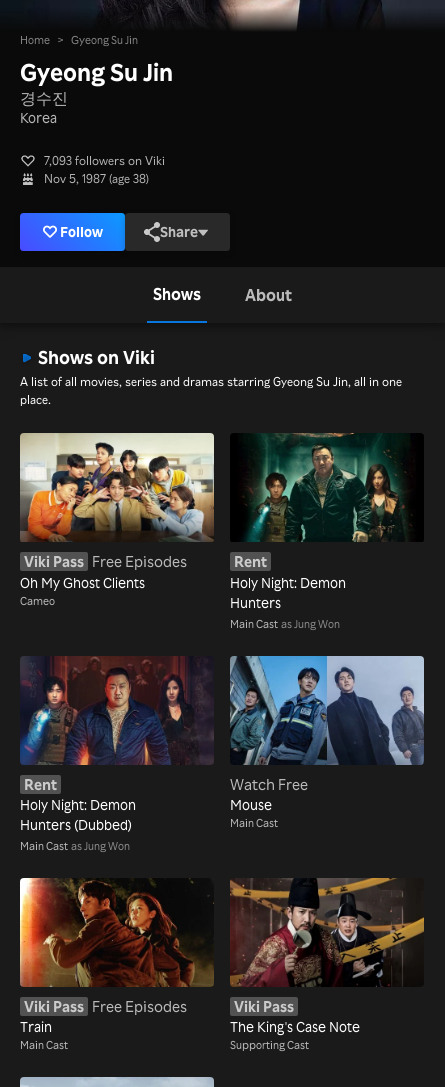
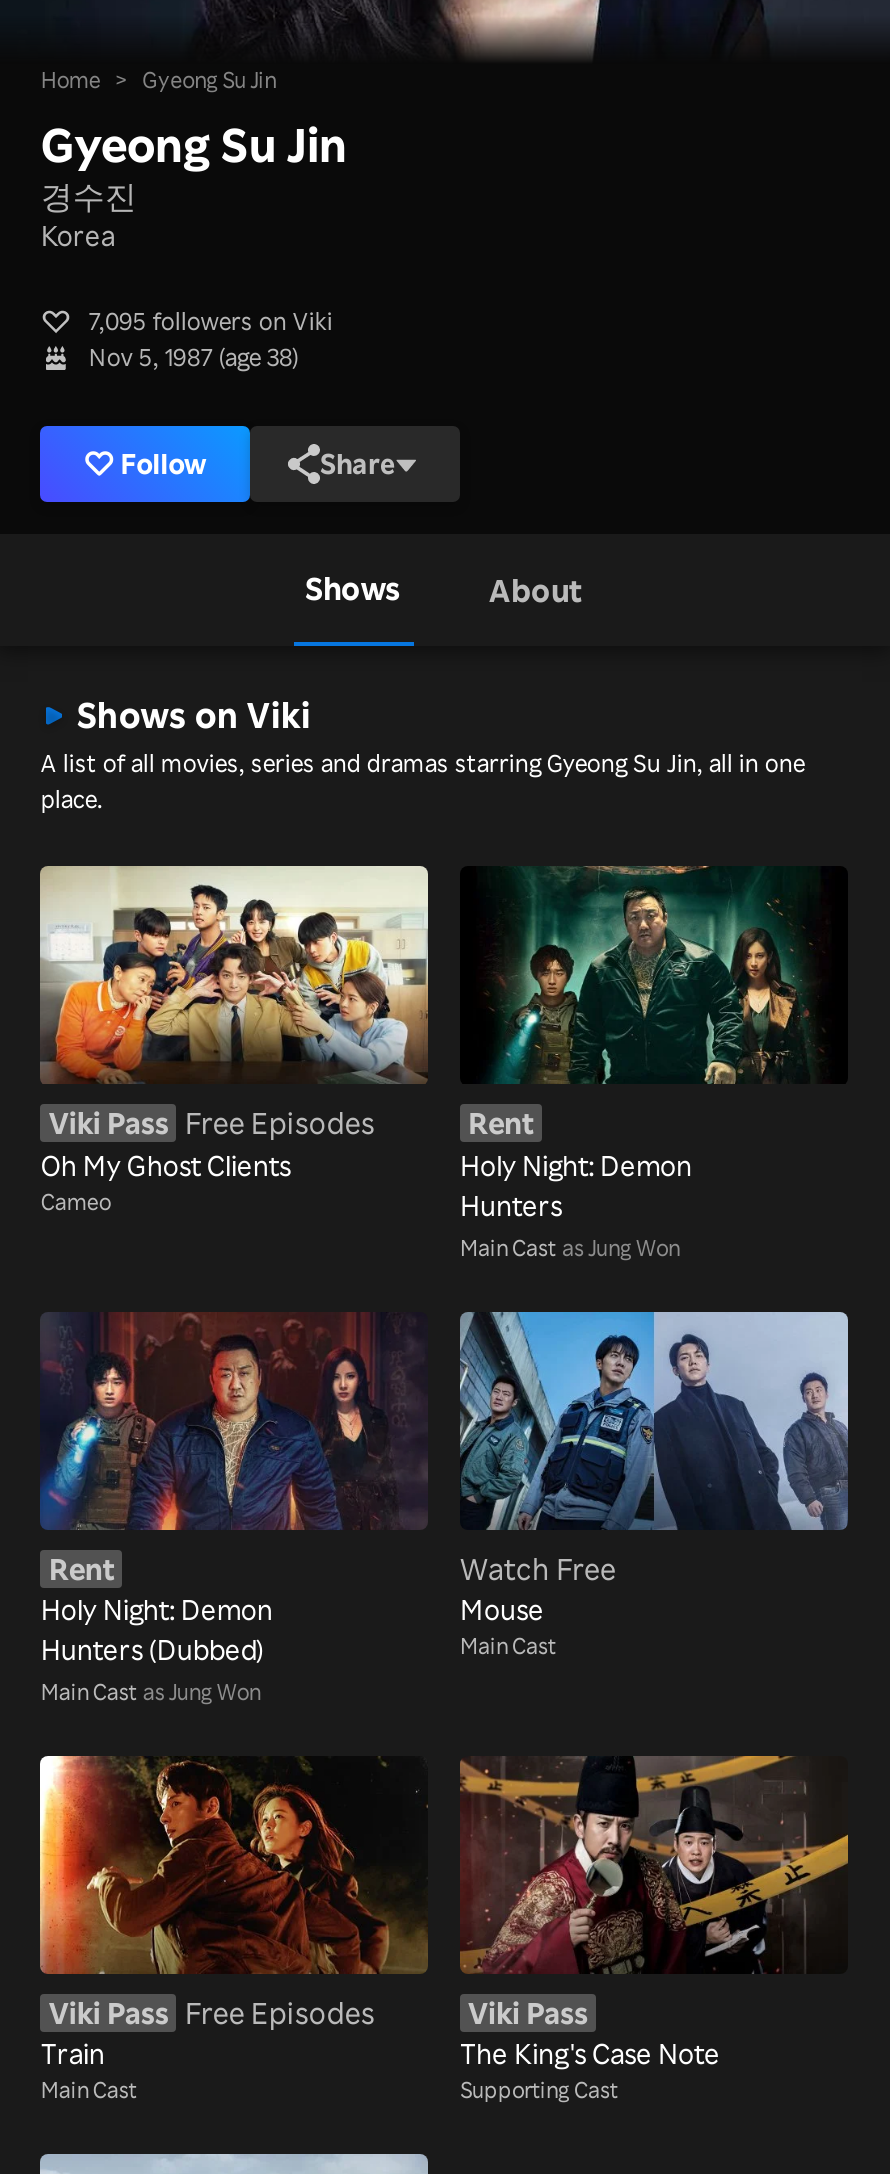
- 7,093 followers on Viki
+ 7,095 followers on Viki
